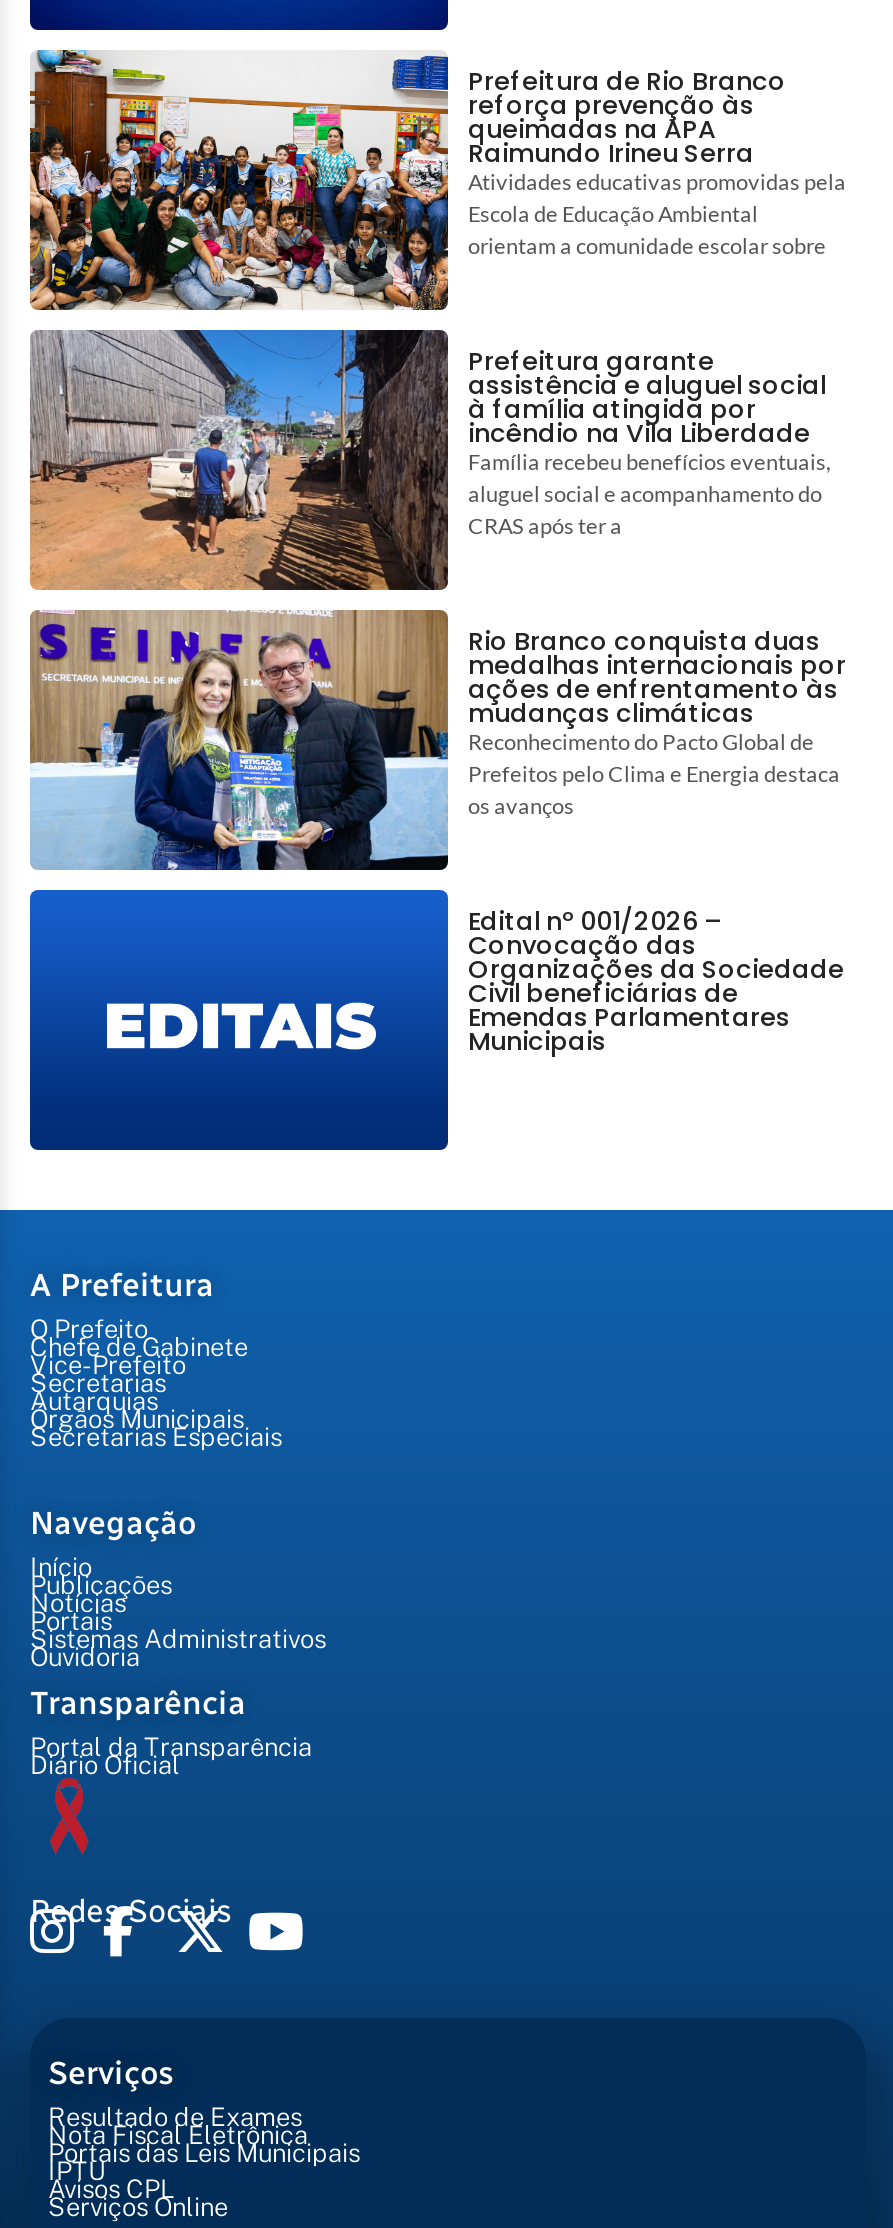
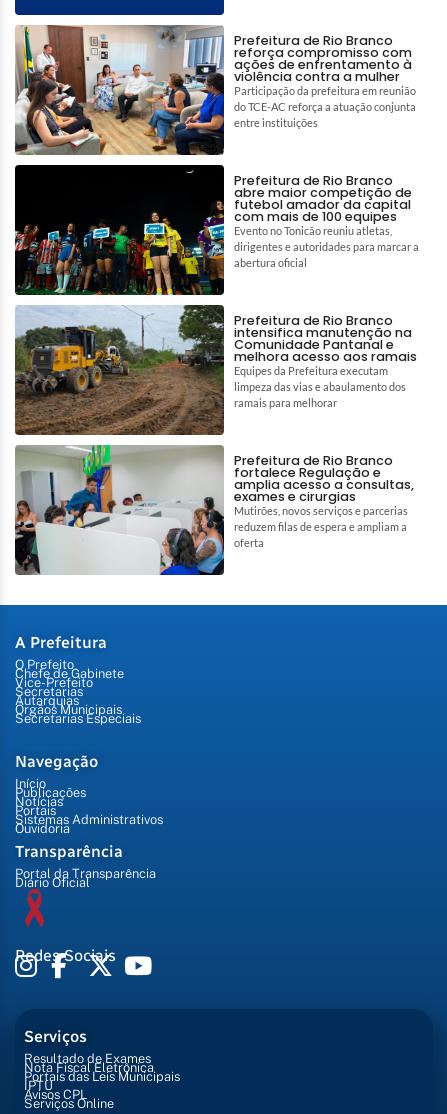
- [image]
- reforça prevenção às
- queimadas na APA
- Raimundo Irineu Serra
- Atividades educativas promovidas pela
- Escola de Educação Ambiental
- orientam a comunidade escolar sobre
+ [image]
+ reforça compromisso com
+ ações de enfrentamento à
+ violência contra a mulher
+ Participação da prefeitura em reunião
+ do TCE-AC reforça a atuação conjunta
+ entre instituições

- [image]
- Prefeitura garante
- assistência e aluguel social
- à família atingida por
- incêndio na Vila Liberdade
- Família recebeu benefícios eventuais,
- aluguel social e acompanhamento do
- CRAS após ter a
+ [image]
+ Prefeitura de Rio Branco
+ abre maior competição de
+ futebol amador da capital
+ com mais de 100 equipes
+ Evento no Tonicão reuniu atletas,
+ dirigentes e autoridades para marcar a
+ abertura oficial

- [image]
- Rio Branco conquista duas
- medalhas internacionais por
- ações de enfrentamento às
- mudanças climáticas
- Reconhecimento do Pacto Global de
- Prefeitos pelo Clima e Energia destaca
- os avanços
+ [image]
+ Prefeitura de Rio Branco
+ intensifica manutenção na
+ Comunidade Pantanal e
+ melhora acesso aos ramais
+ Equipes da Prefeitura executam
+ limpeza das vias e abaulamento dos
+ ramais para melhorar

- [image]
- Edital nº 001/2026 –
- Convocação das
- Organizações da Sociedade
- Civil beneficiárias de
- Emendas Parlamentares
- Municipais
+ [image]
+ Prefeitura de Rio Branco
+ fortalece Regulação e
+ amplia acesso a consultas,
+ exames e cirurgias
+ Mutirões, novos serviços e parcerias
+ reduzem filas de espera e ampliam a
+ oferta
